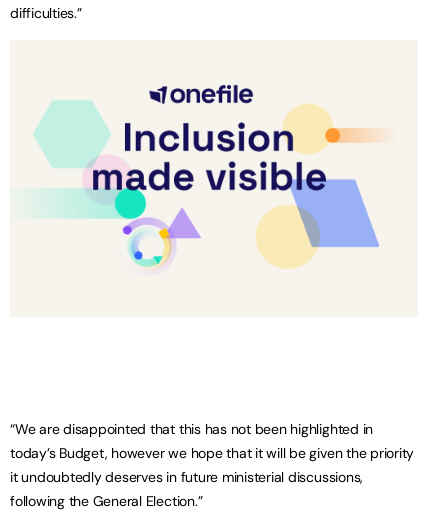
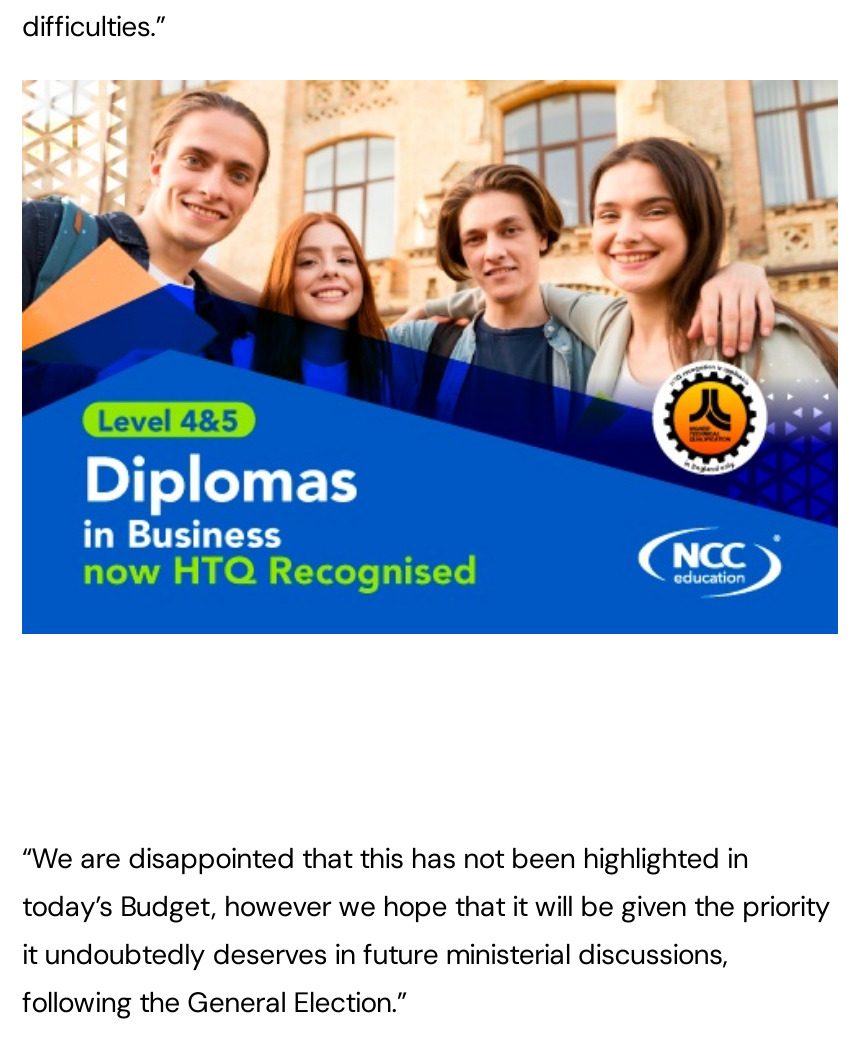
- [image]
+ [image]
